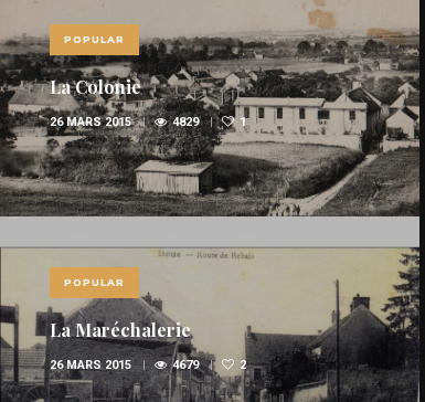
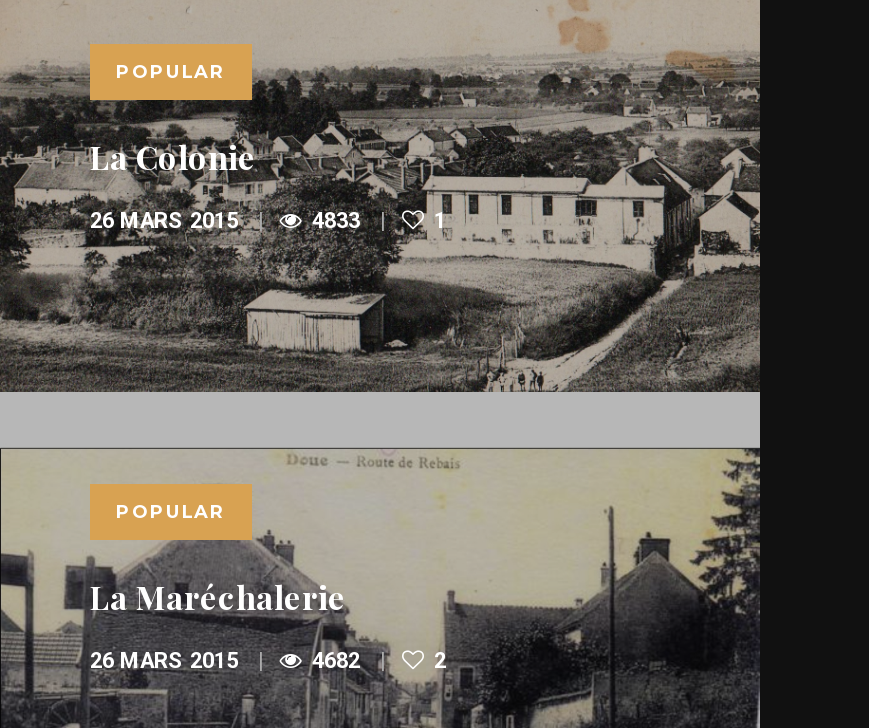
- 4829
+ 4833

- 4679
+ 4682
